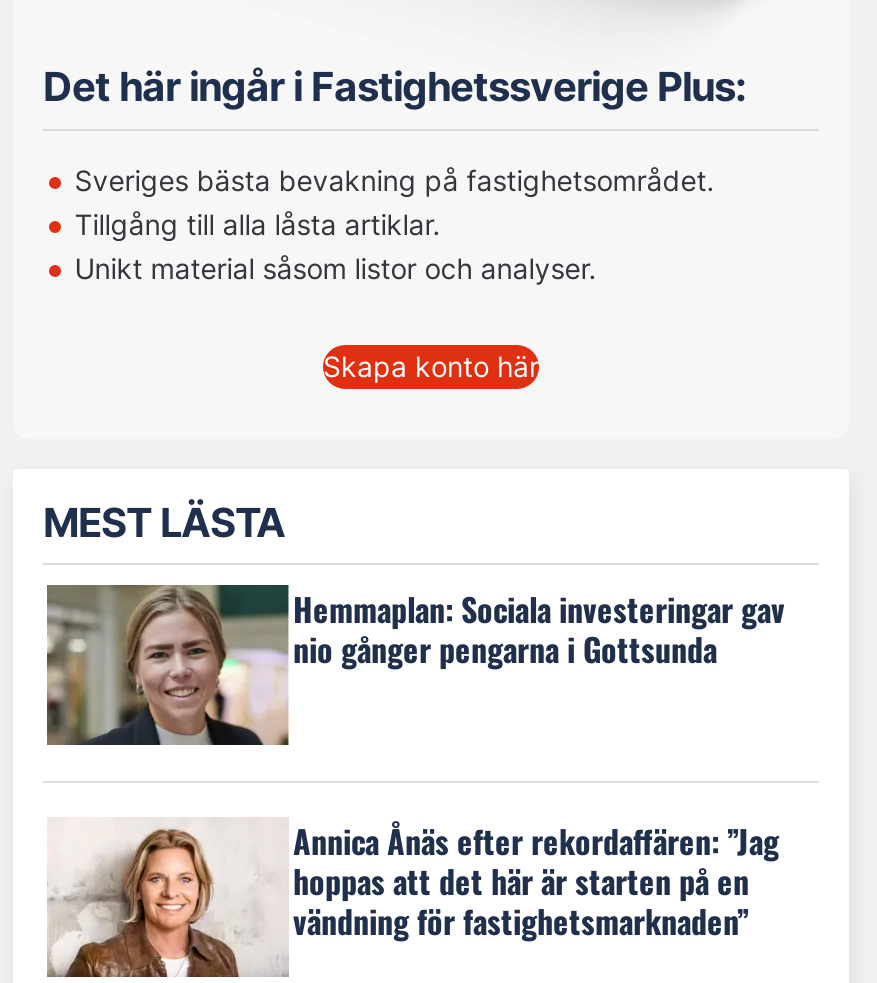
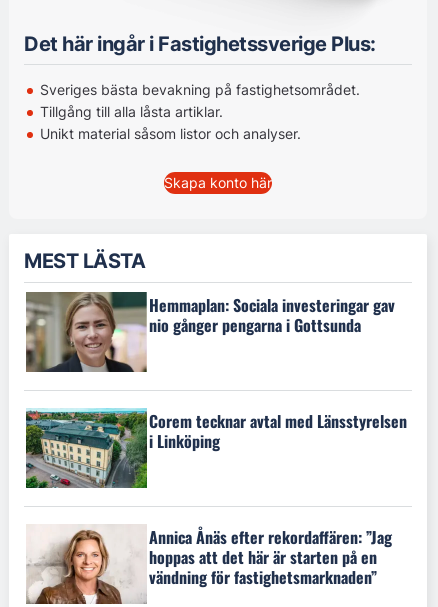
+ [image]
+ Corem tecknar avtal med Länsstyrelsen
+ i Linköping
